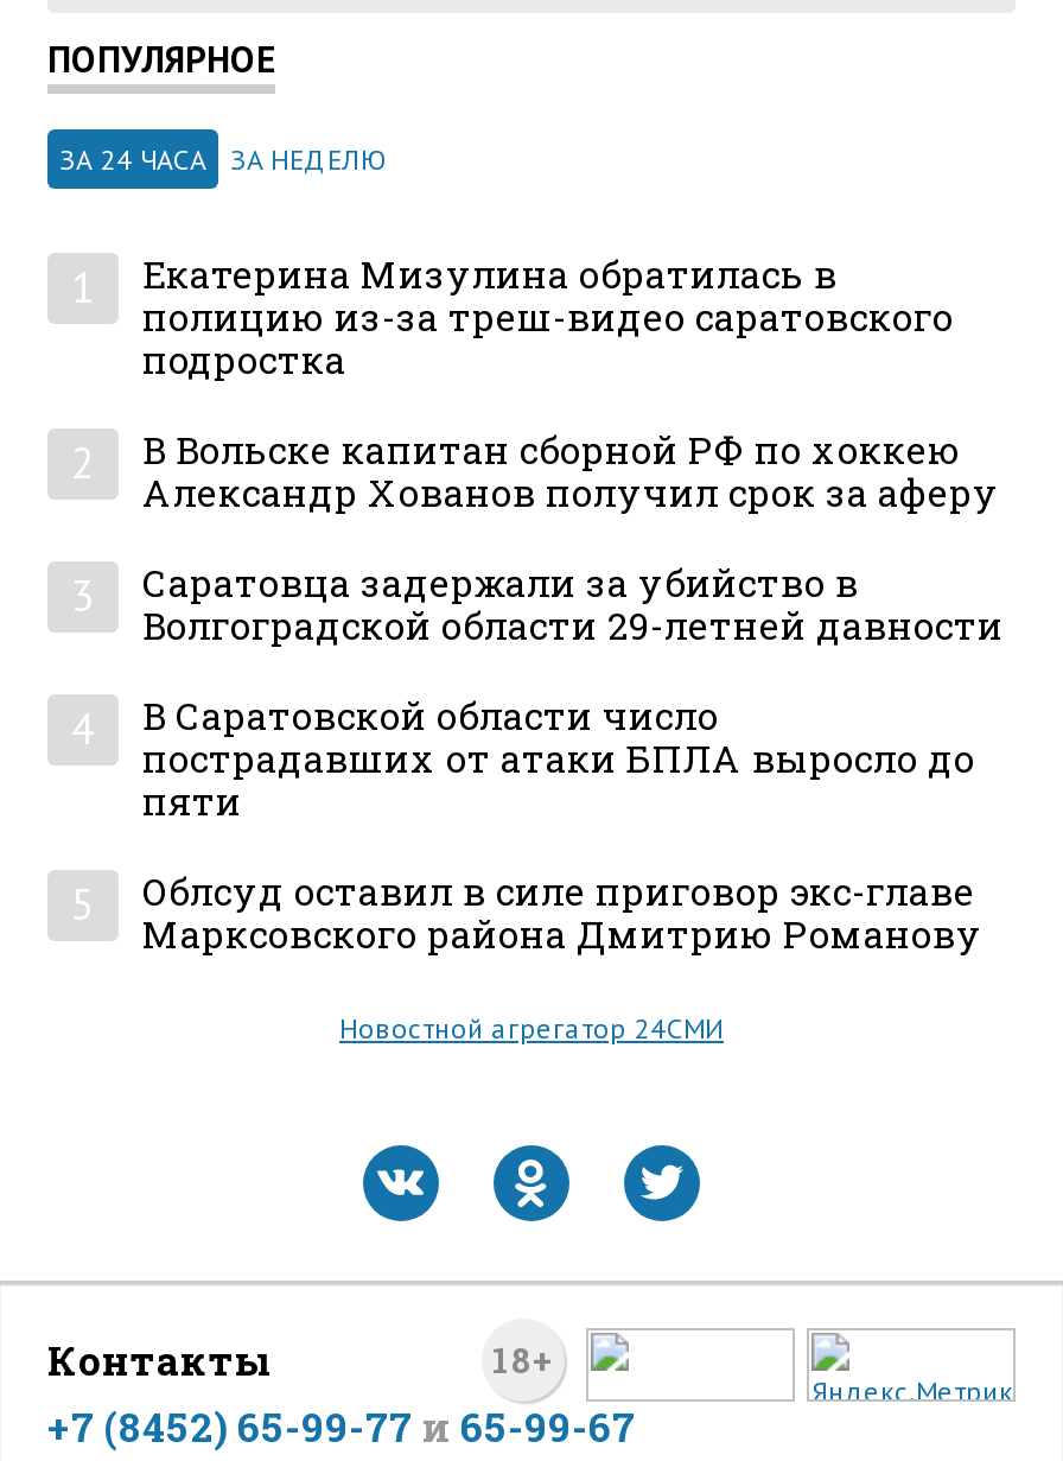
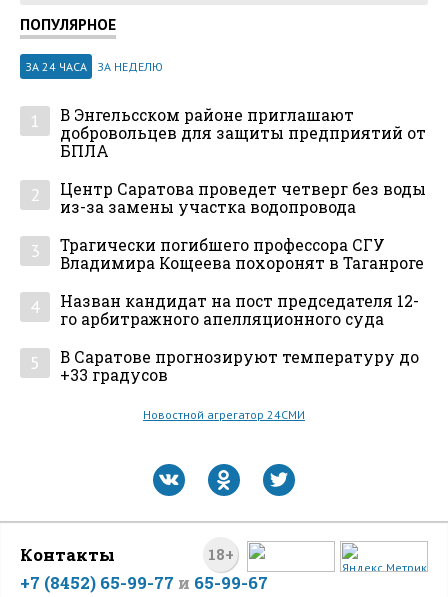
- Екатерина Мизулина обратилась в
- полицию из-за треш-видео саратовского
- подростка
+ В Энгельсском районе приглашают
+ добровольцев для защиты предприятий от
+ БПЛА

- В Вольске капитан сборной РФ по хоккею
- Александр Хованов получил срок за аферу
+ Центр Саратова проведет четверг без воды
+ из-за замены участка водопровода

- Саратовца задержали за убийство в
- Волгоградской области 29-летней давности
+ Трагически погибшего профессора СГУ
+ Владимира Кощеева похоронят в Таганроге

- В Саратовской области число
- пострадавших от атаки БПЛА выросло до
- пяти
+ Назван кандидат на пост председателя 12-
+ го арбитражного апелляционного суда

- Облсуд оставил в силе приговор экс-главе
- Марксовского района Дмитрию Романову
+ В Саратове прогнозируют температуру до
+ +33 градусов
